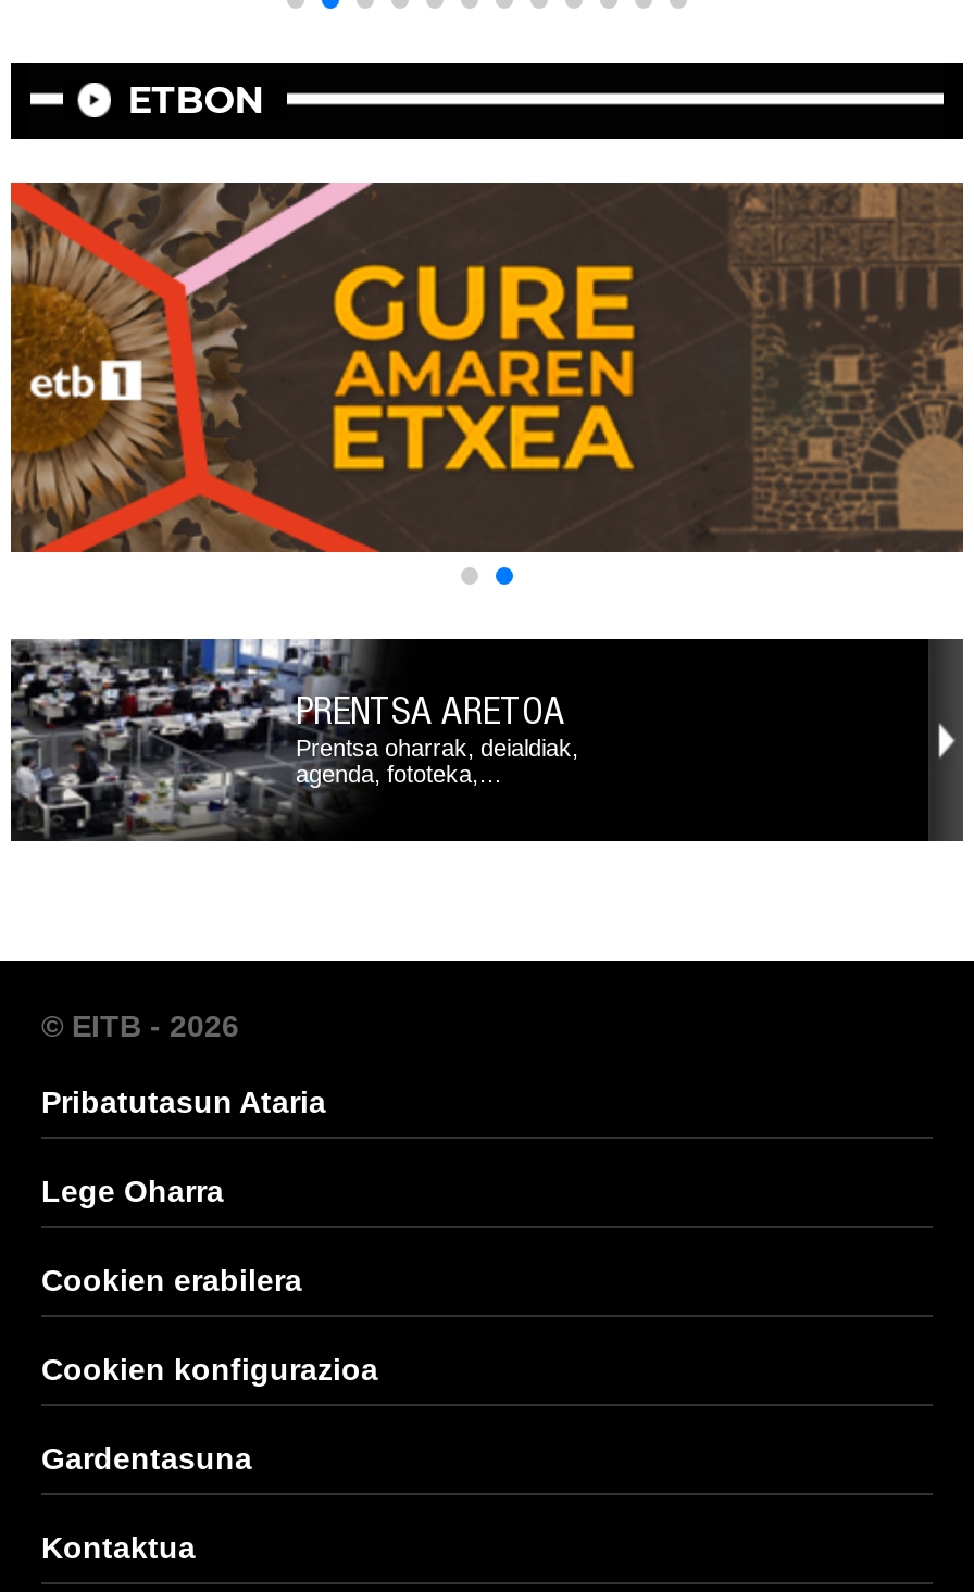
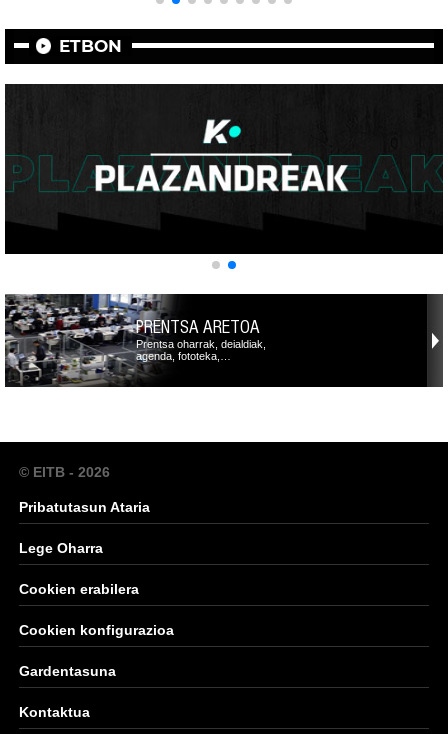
- [image]
+ [image]
